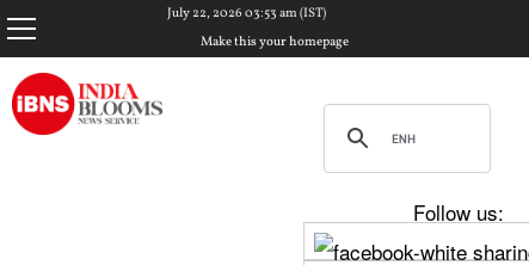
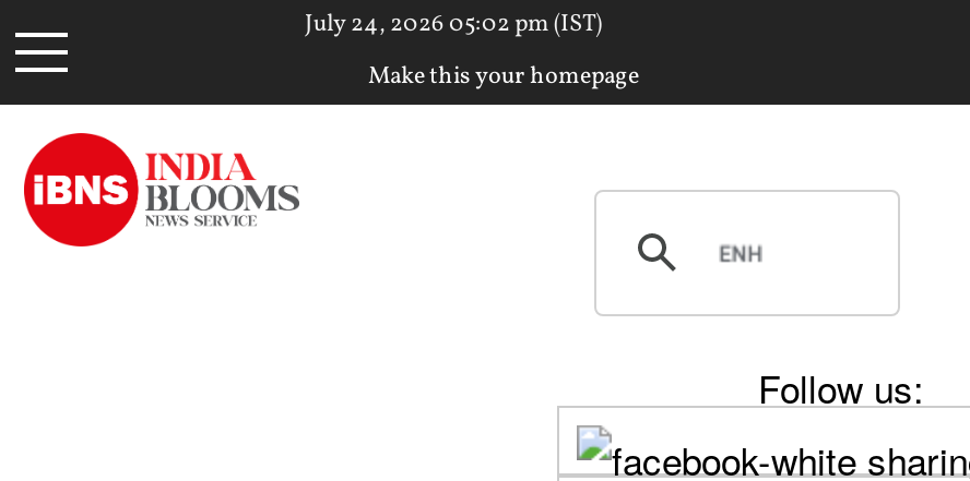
- July 22, 2026 03:53 am (IST)
+ July 24, 2026 05:02 pm (IST)
